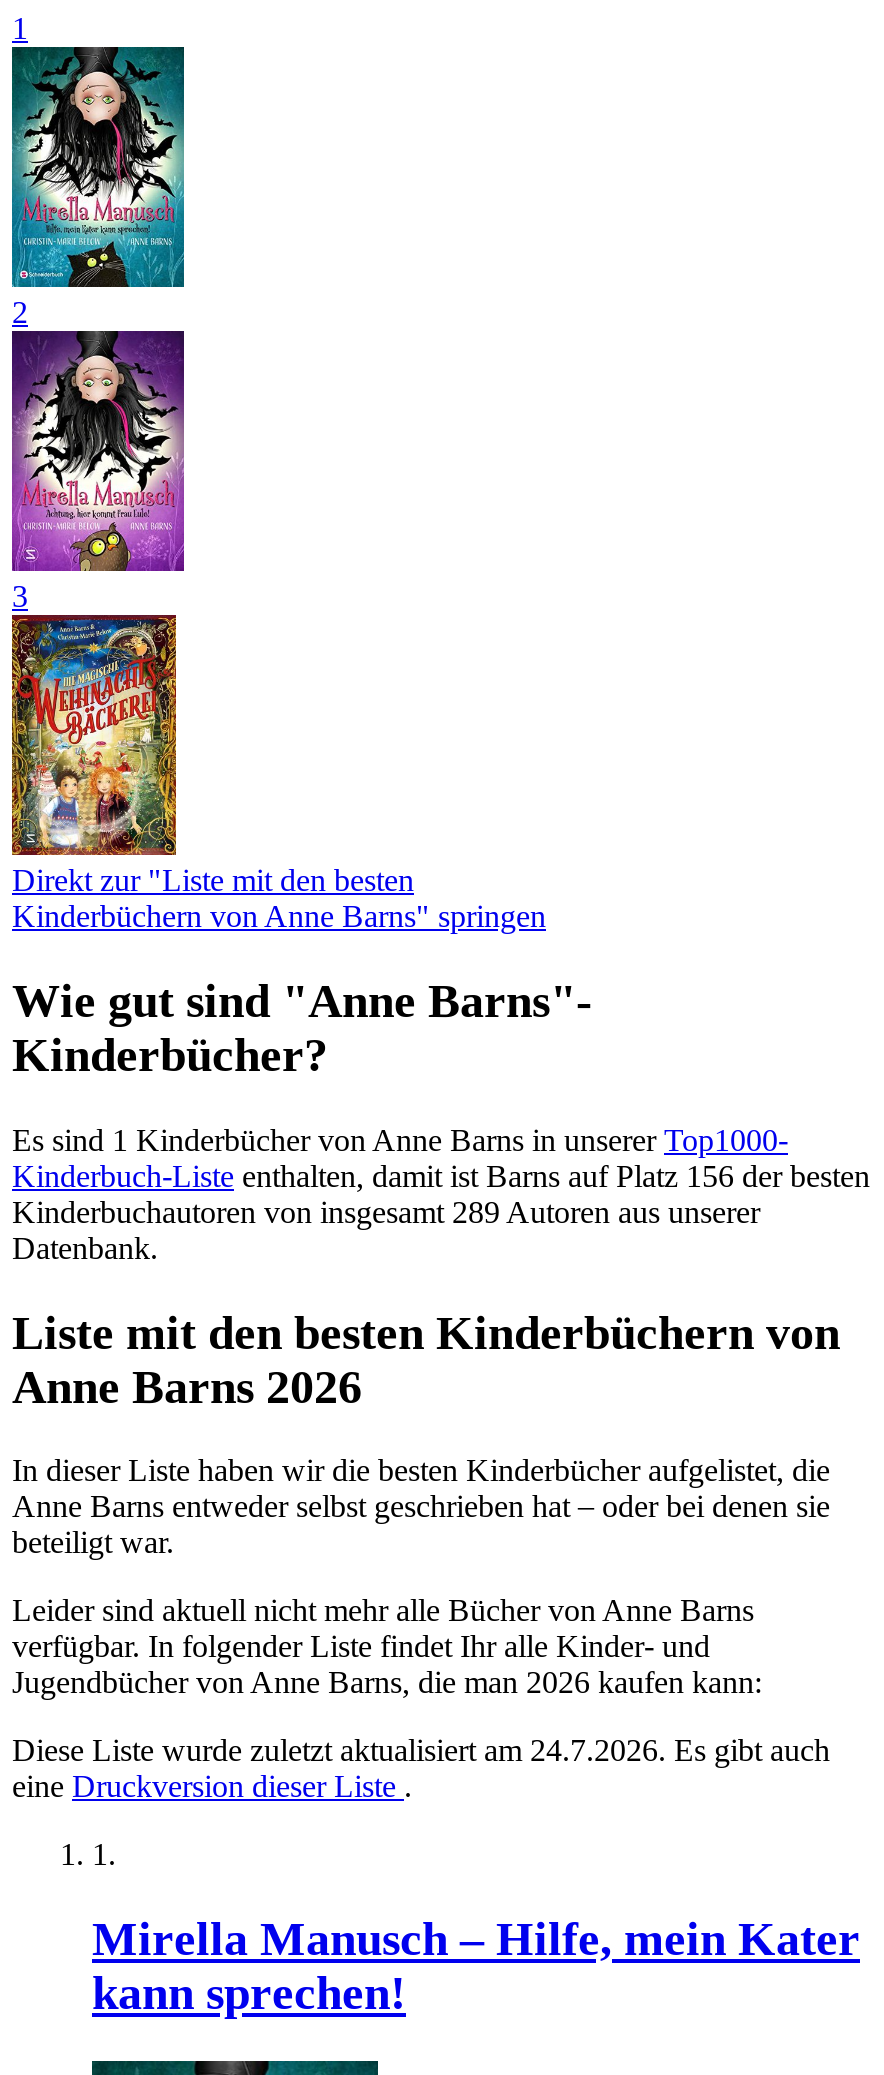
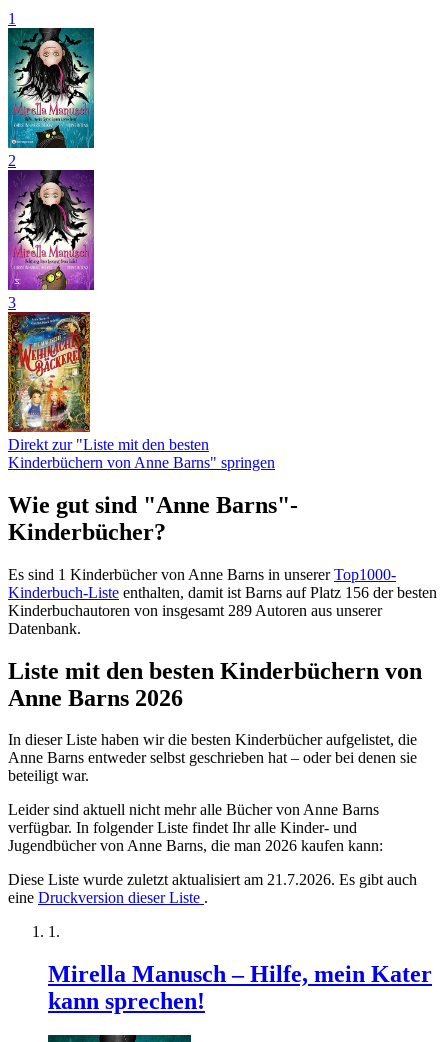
- Diese Liste wurde zuletzt aktualisiert am 24.7.2026. Es gibt auch
+ Diese Liste wurde zuletzt aktualisiert am 21.7.2026. Es gibt auch
